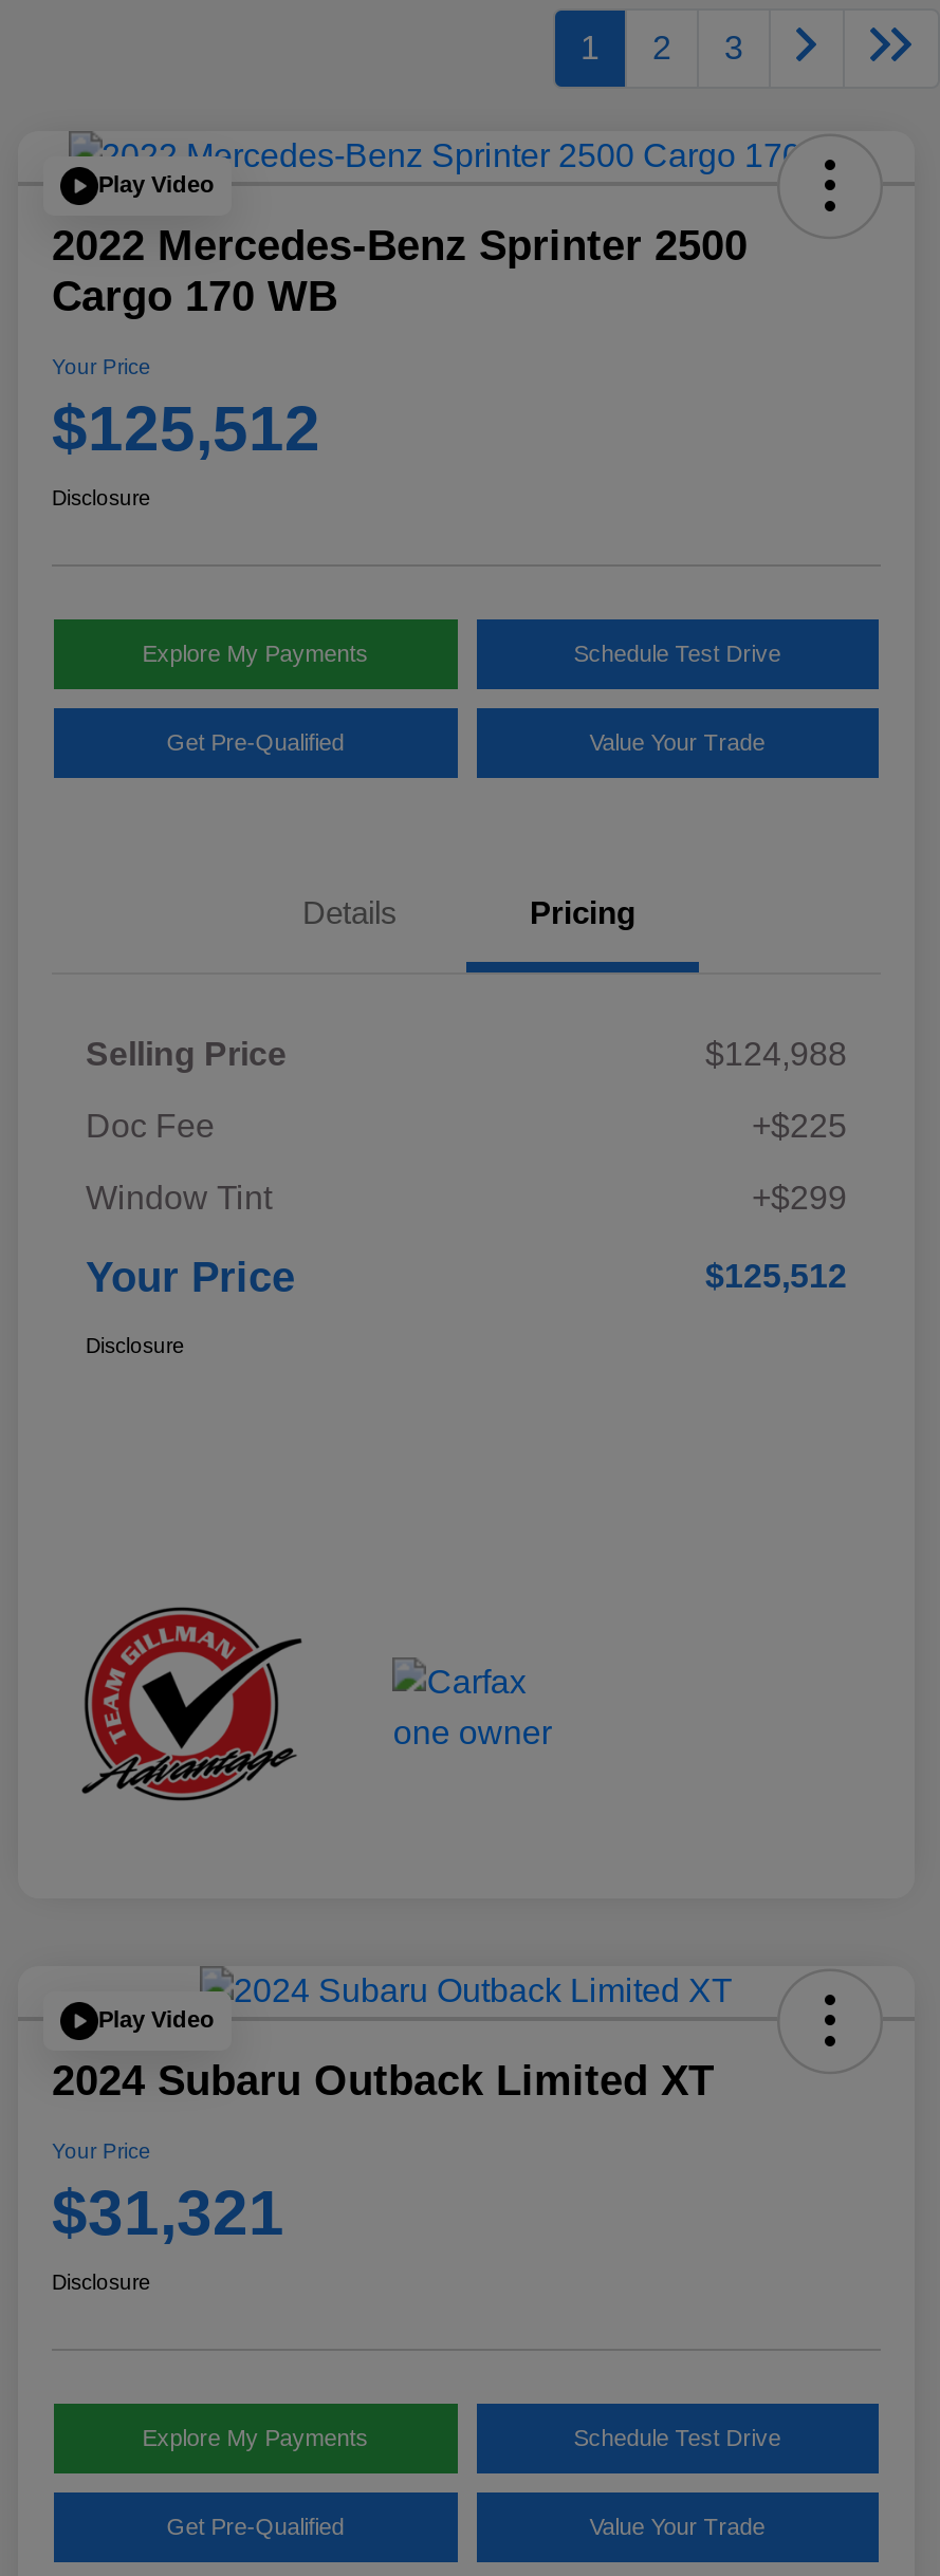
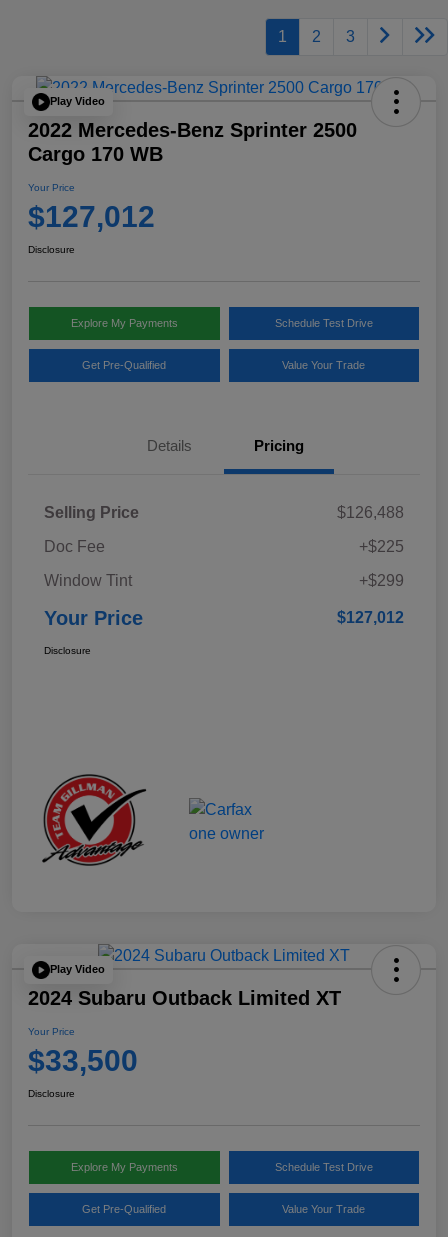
- $125,512
+ $127,012

- $124,988
+ $126,488

- $125,512
+ $127,012

- $31,321
+ $33,500
